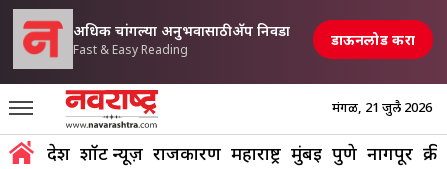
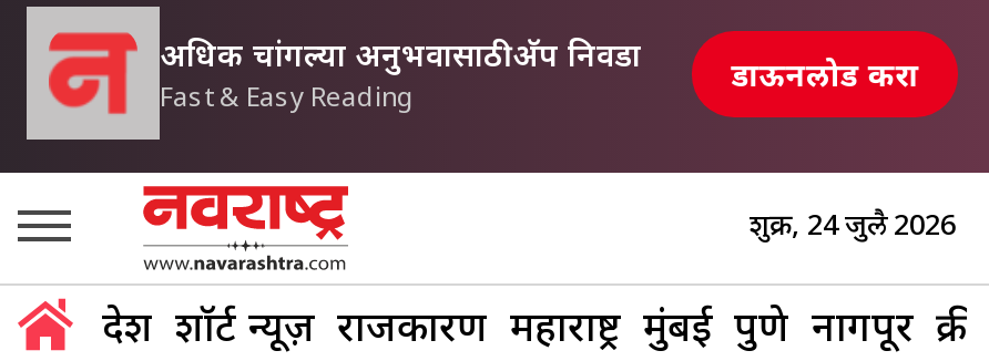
- मंगळ, 21 जुलै 2026
+ शुक्र, 24 जुलै 2026
